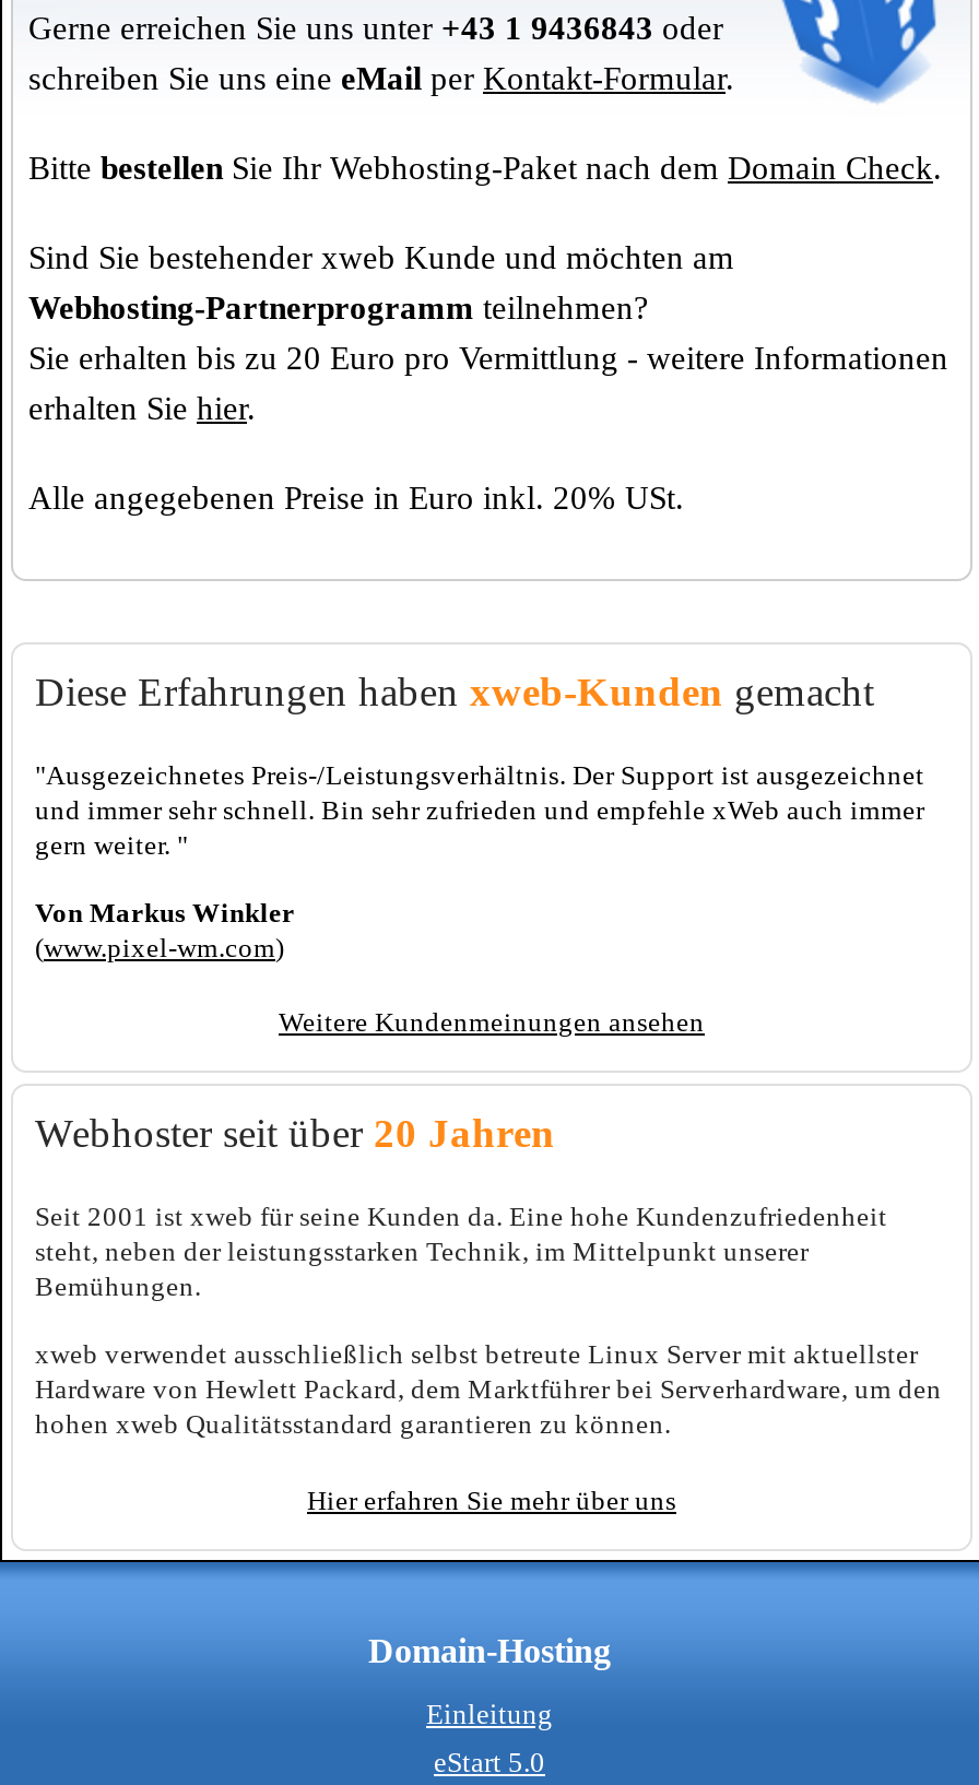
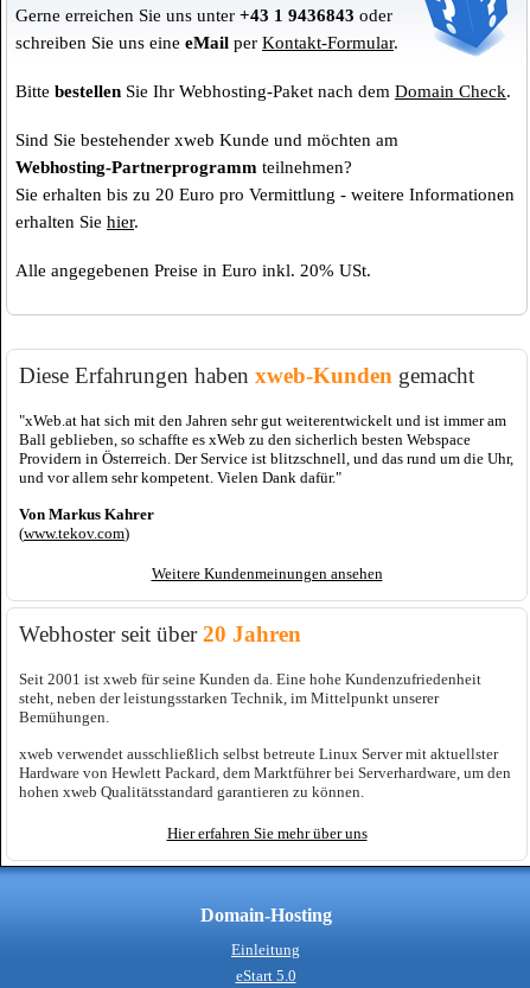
- "Ausgezeichnetes Preis-/Leistungsverhältnis. Der Support ist ausgezeichnet
- und immer sehr schnell. Bin sehr zufrieden und empfehle xWeb auch immer
- gern weiter. "
+ "xWeb.at hat sich mit den Jahren sehr gut weiterentwickelt und ist immer am
+ Ball geblieben, so schaffte es xWeb zu den sicherlich besten Webspace
+ Providern in Österreich. Der Service ist blitzschnell, und das rund um die Uhr,
+ und vor allem sehr kompetent. Vielen Dank dafür."

- Von Markus Winkler
- (www.pixel-wm.com)
+ Von Markus Kahrer
+ (www.tekov.com)
